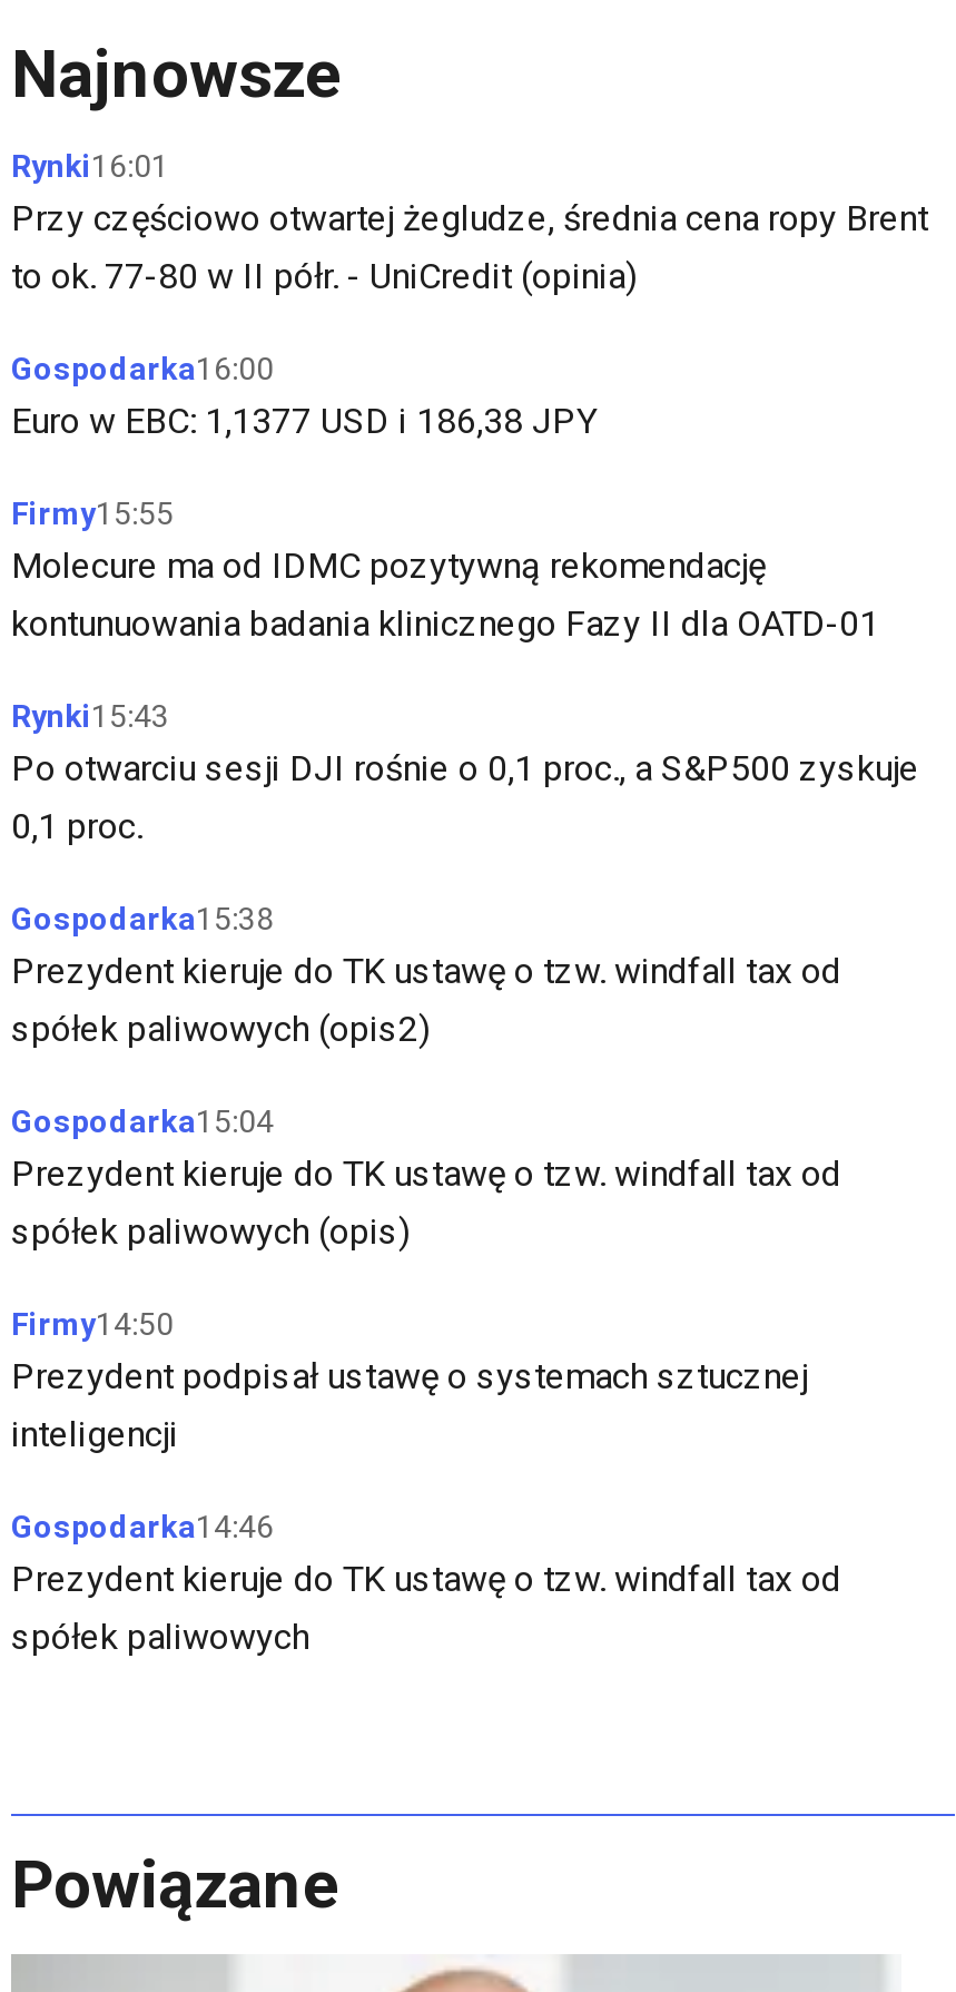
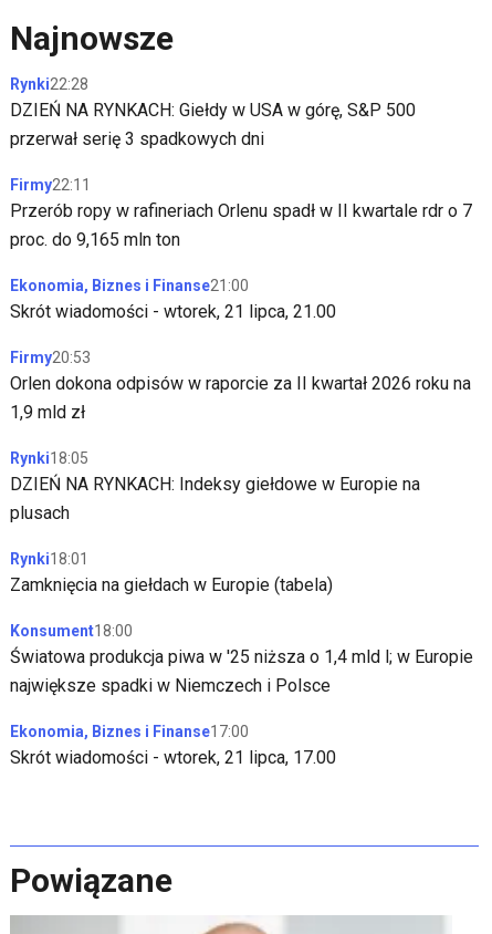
- Rynki16:01
- Przy częściowo otwartej żegludze, średnia cena ropy Brent
- to ok. 77-80 w II półr. - UniCredit (opinia)
+ Rynki22:28
+ DZIEŃ NA RYNKACH: Giełdy w USA w górę, S&P 500
+ przerwał serię 3 spadkowych dni

- Gospodarka16:00
- Euro w EBC: 1,1377 USD i 186,38 JPY
+ Firmy22:11
+ Przerób ropy w rafineriach Orlenu spadł w II kwartale rdr o 7
+ proc. do 9,165 mln ton

- Firmy15:55
- Molecure ma od IDMC pozytywną rekomendację
- kontunuowania badania klinicznego Fazy II dla OATD-01
+ Ekonomia, Biznes i Finanse21:00
+ Skrót wiadomości - wtorek, 21 lipca, 21.00

- Rynki15:43
- Po otwarciu sesji DJI rośnie o 0,1 proc., a S&P500 zyskuje
- 0,1 proc.
+ Firmy20:53
+ Orlen dokona odpisów w raporcie za II kwartał 2026 roku na
+ 1,9 mld zł

- Gospodarka15:38
- Prezydent kieruje do TK ustawę o tzw. windfall tax od
- spółek paliwowych (opis2)
+ Rynki18:05
+ DZIEŃ NA RYNKACH: Indeksy giełdowe w Europie na
+ plusach

- Gospodarka15:04
- Prezydent kieruje do TK ustawę o tzw. windfall tax od
- spółek paliwowych (opis)
+ Rynki18:01
+ Zamknięcia na giełdach w Europie (tabela)

- Firmy14:50
- Prezydent podpisał ustawę o systemach sztucznej
- inteligencji
+ Konsument18:00
+ Światowa produkcja piwa w '25 niższa o 1,4 mld l; w Europie
+ największe spadki w Niemczech i Polsce

- Gospodarka14:46
- Prezydent kieruje do TK ustawę o tzw. windfall tax od
- spółek paliwowych
+ Ekonomia, Biznes i Finanse17:00
+ Skrót wiadomości - wtorek, 21 lipca, 17.00
